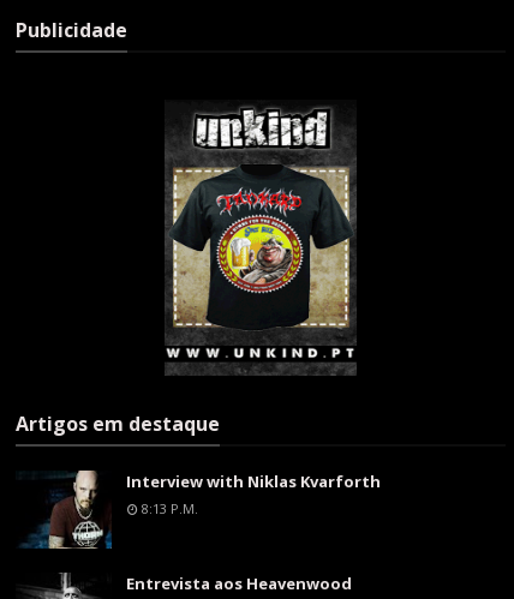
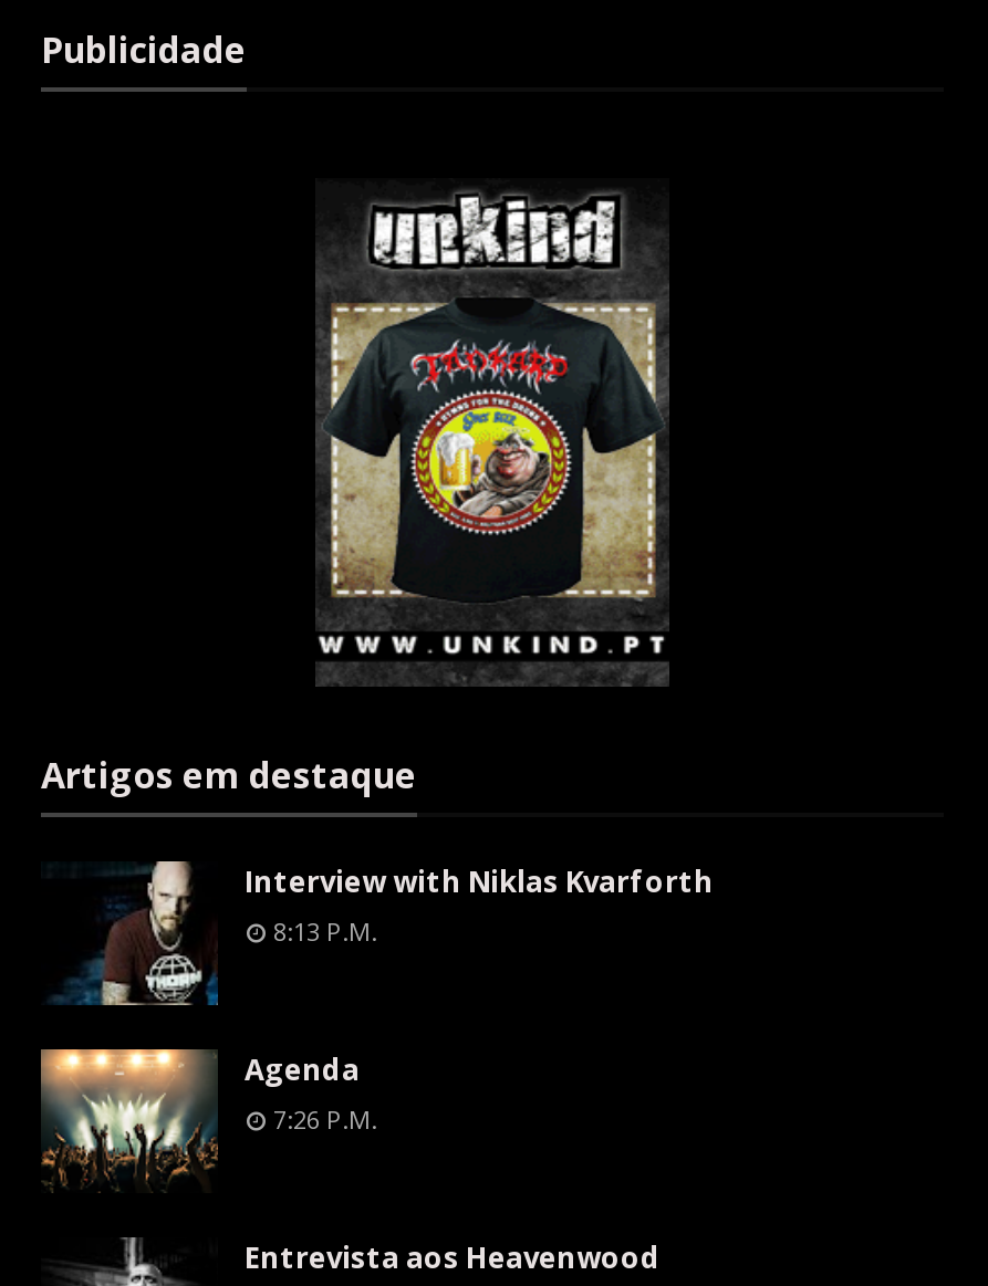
+ [image]
+ Agenda
+ 7:26 P.m.
